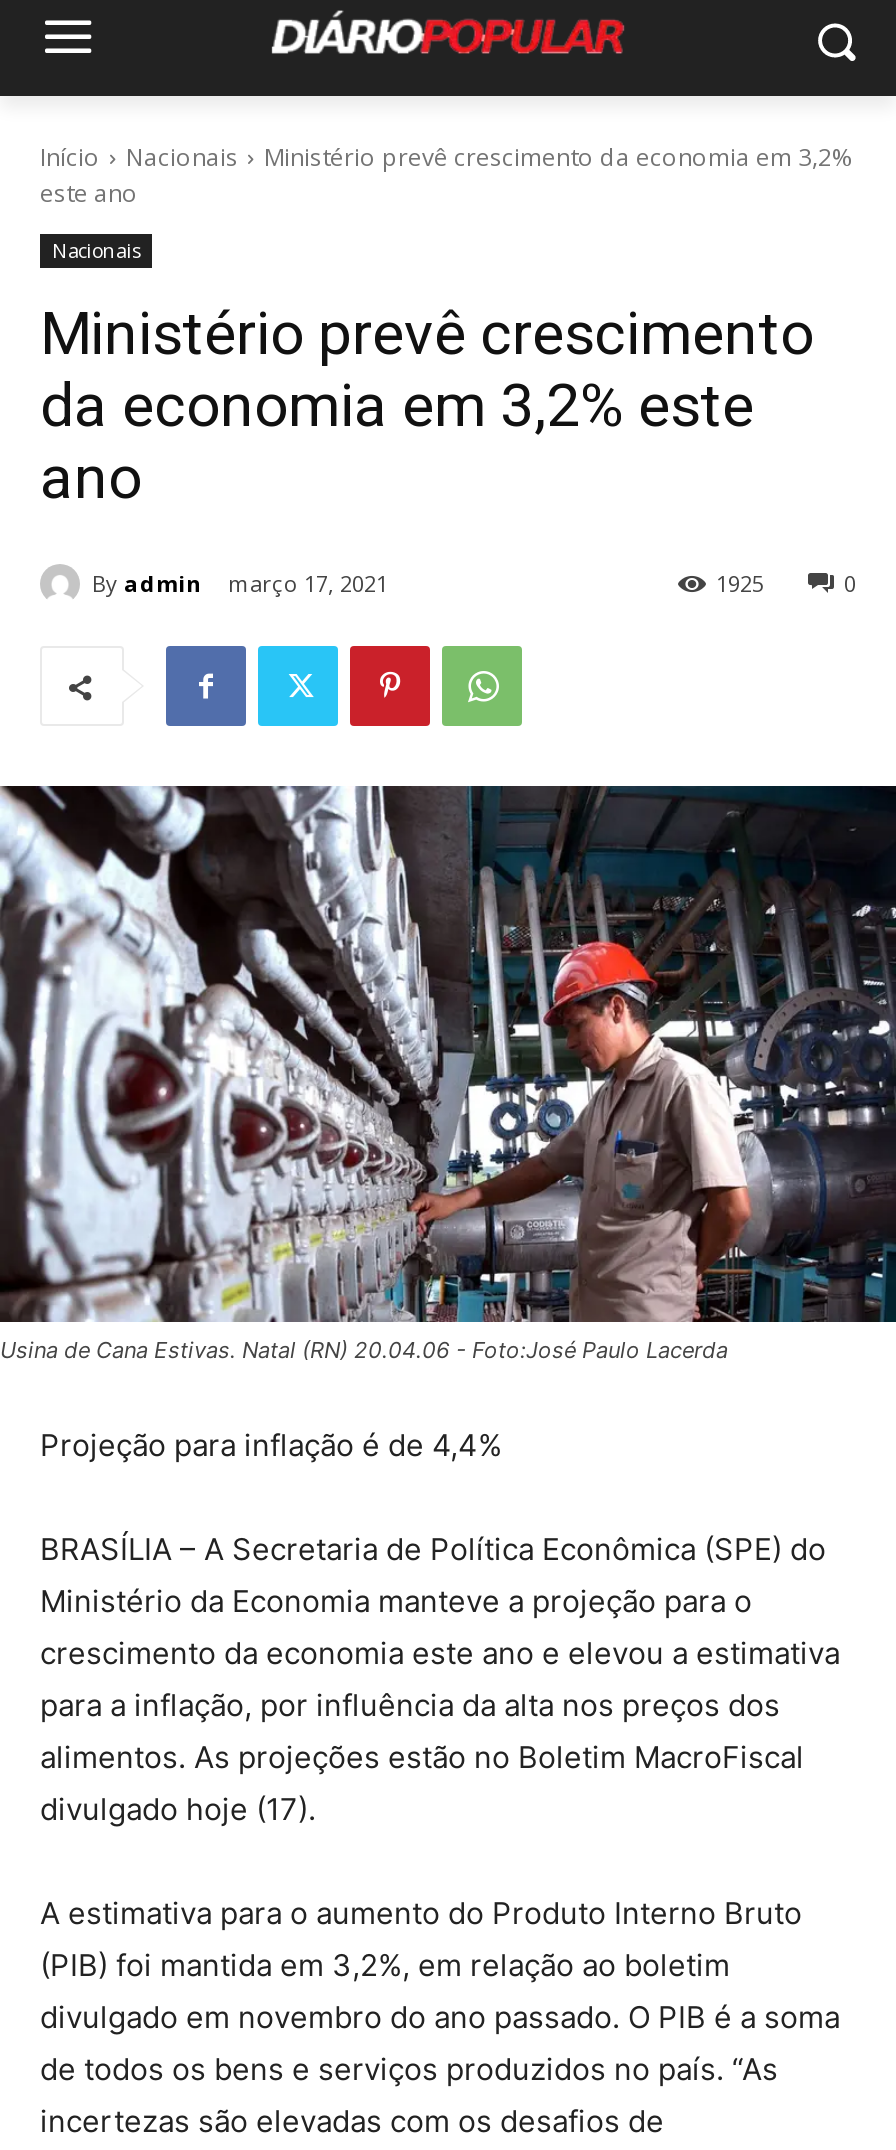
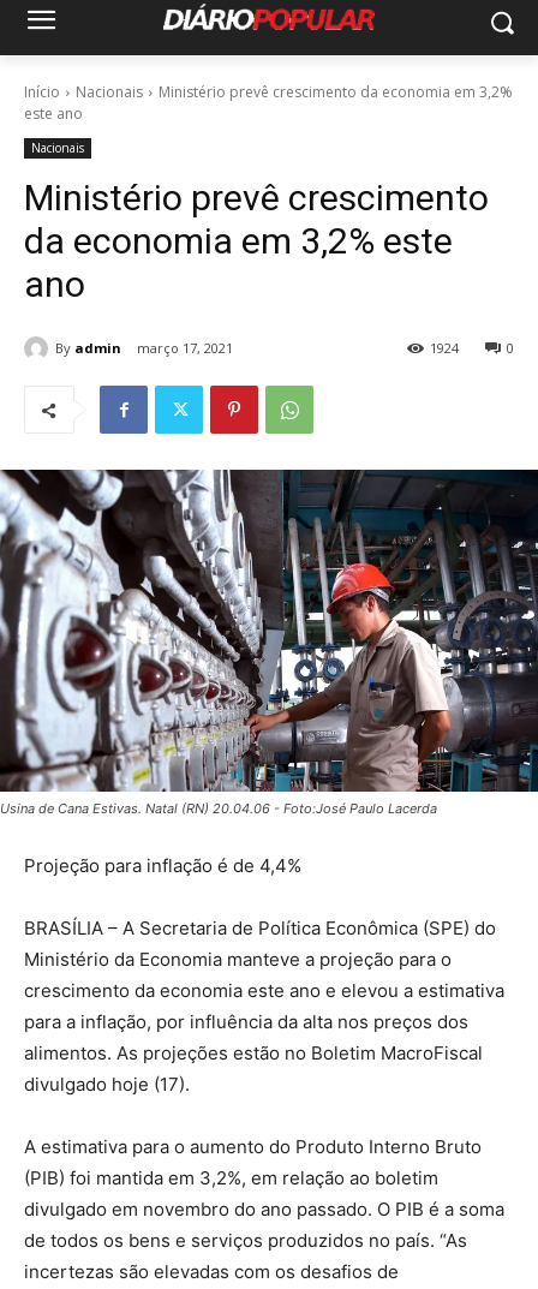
- 1925
+ 1924
